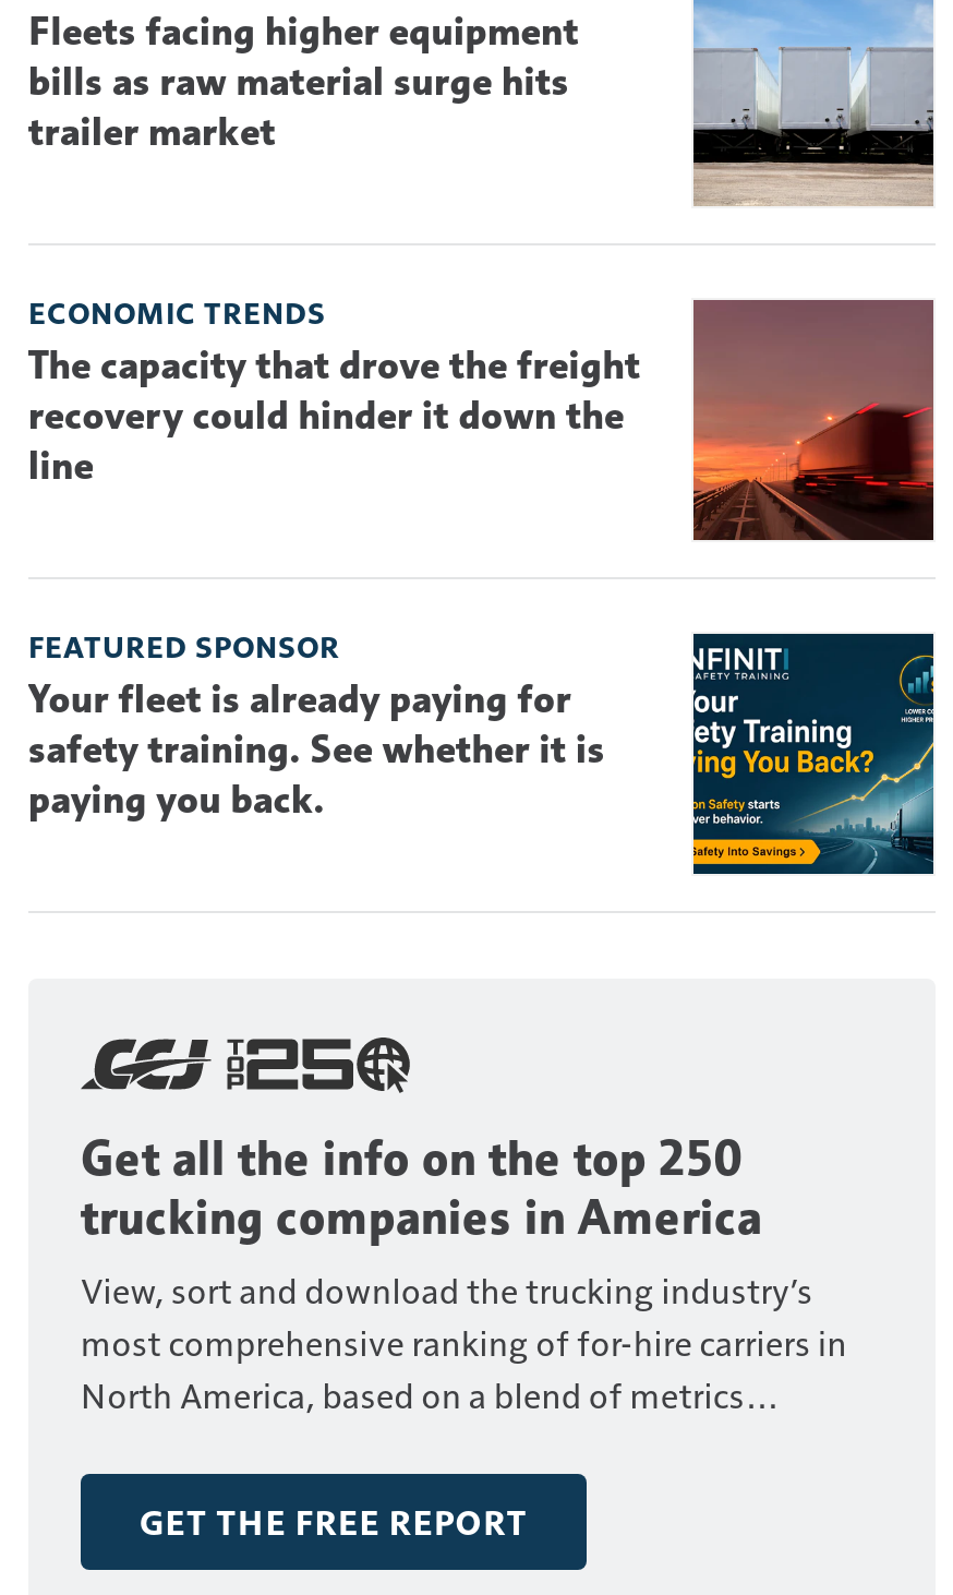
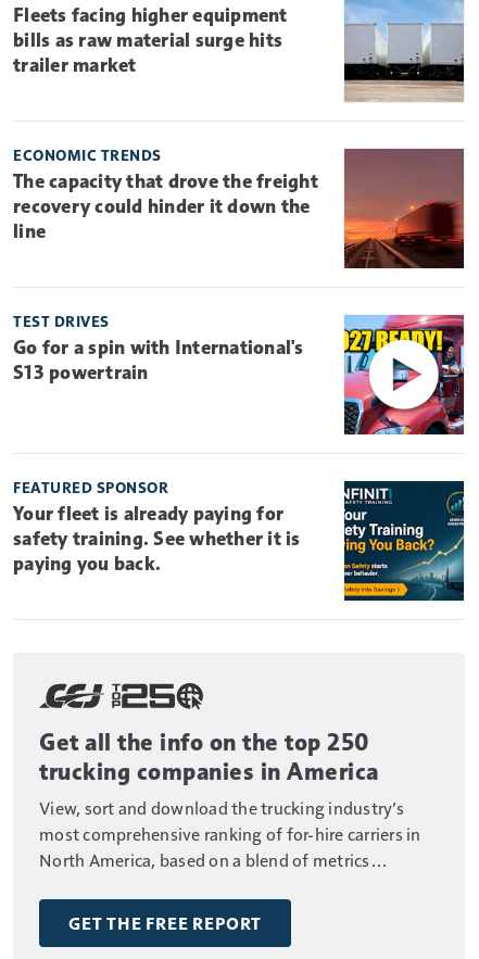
+ [image]
+ TEST DRIVES
+ Go for a spin with International's
+ S13 powertrain
